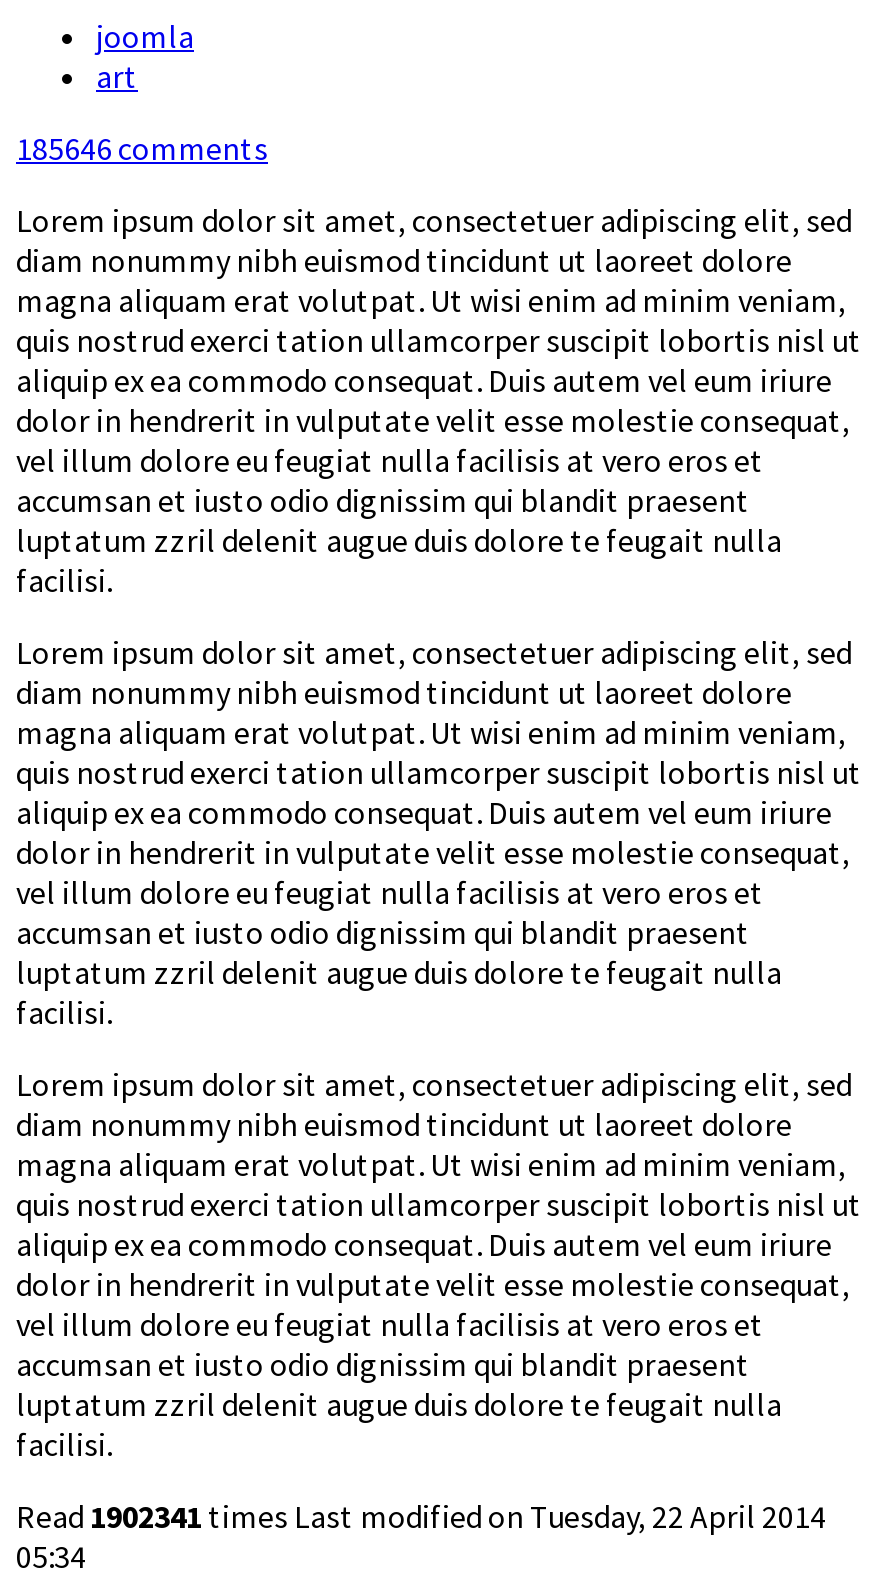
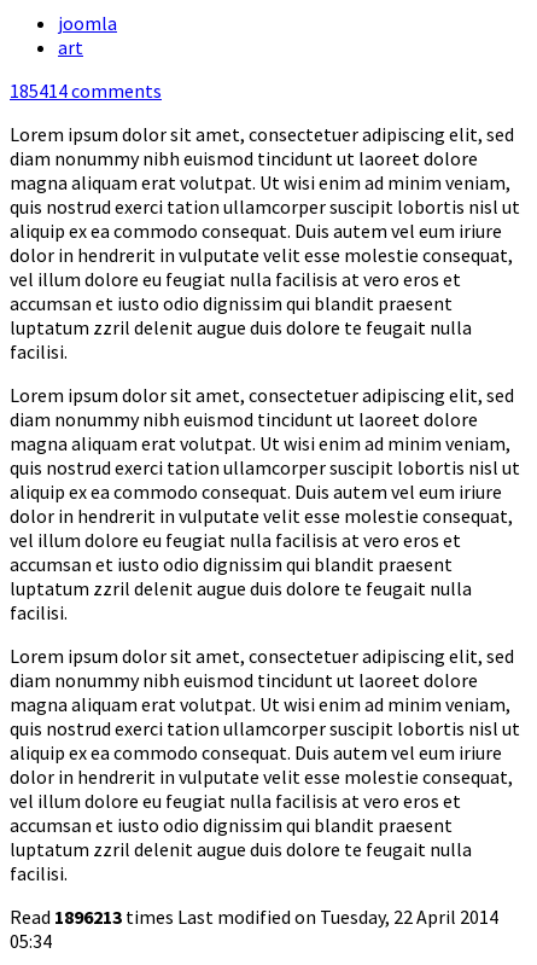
- 185646 comments
+ 185414 comments

- Read 1902341 times Last modified on Tuesday, 22 April 2014
+ Read 1896213 times Last modified on Tuesday, 22 April 2014
